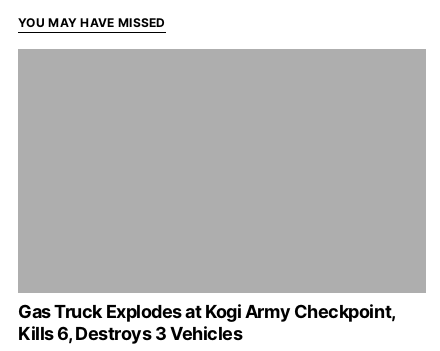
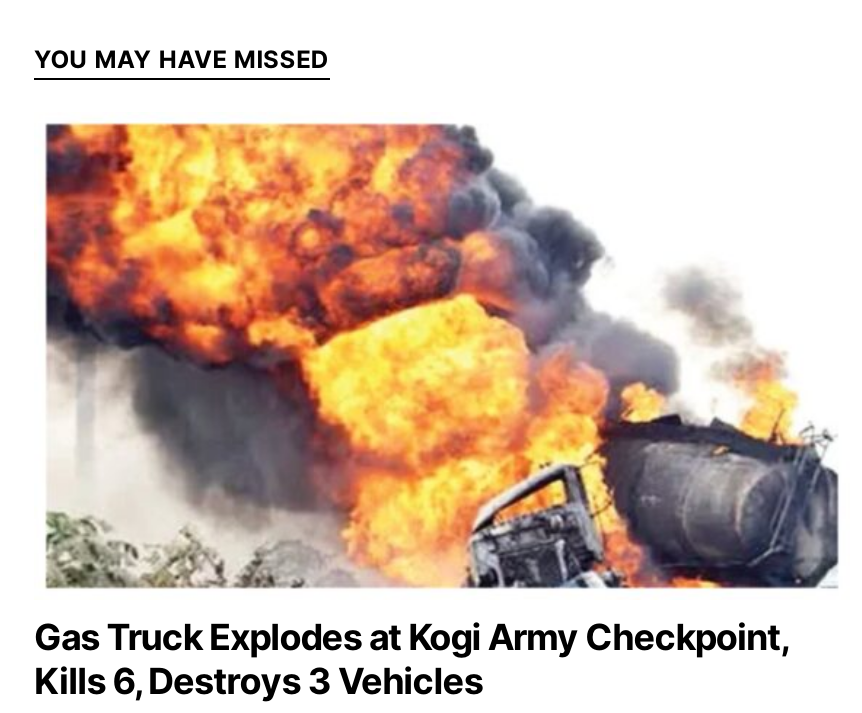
+ [image]
